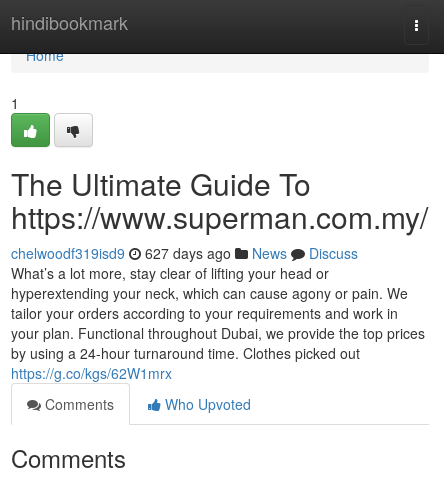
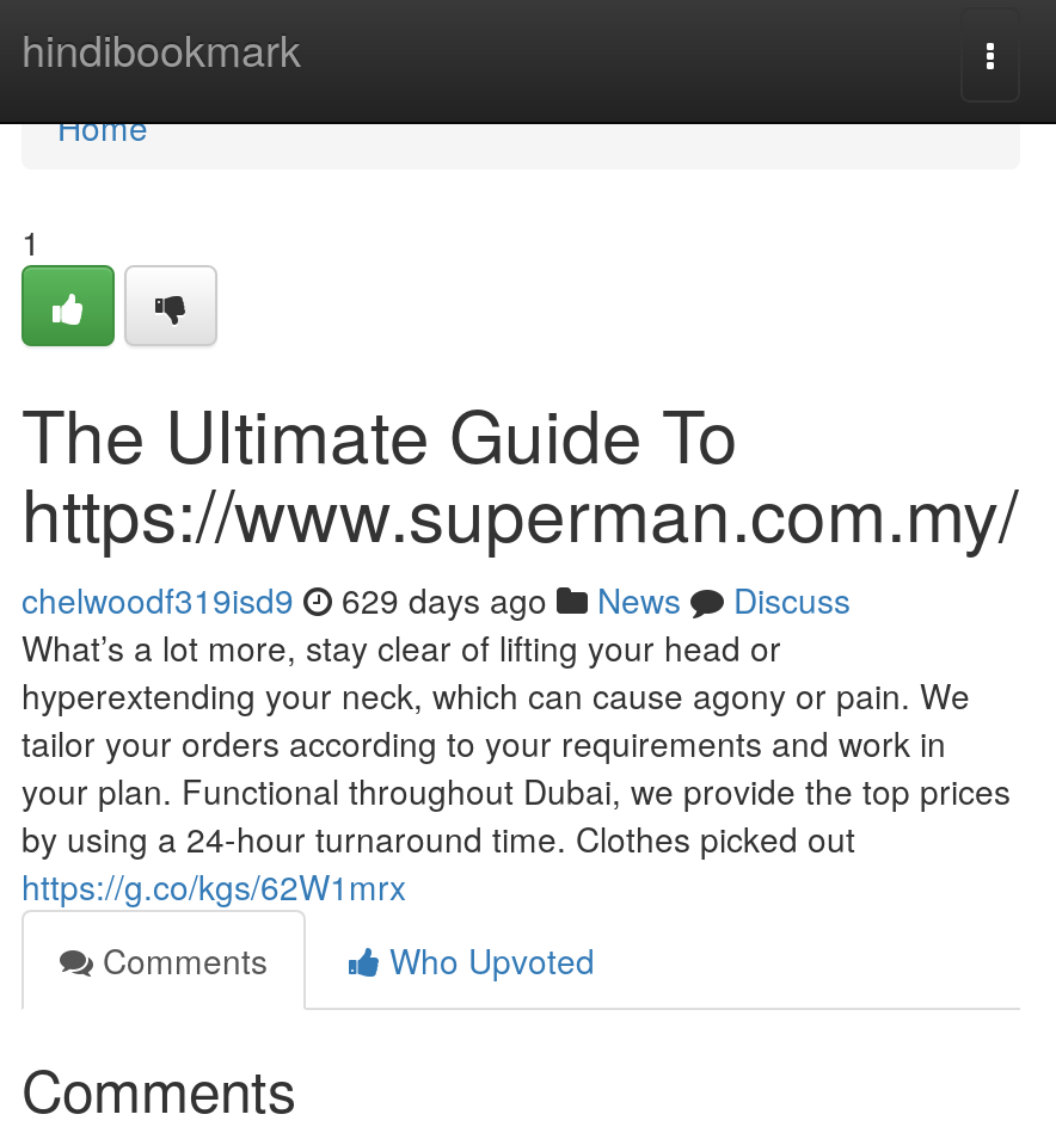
- chelwoodf319isd9 627 days ago News Discuss
+ chelwoodf319isd9 629 days ago News Discuss
